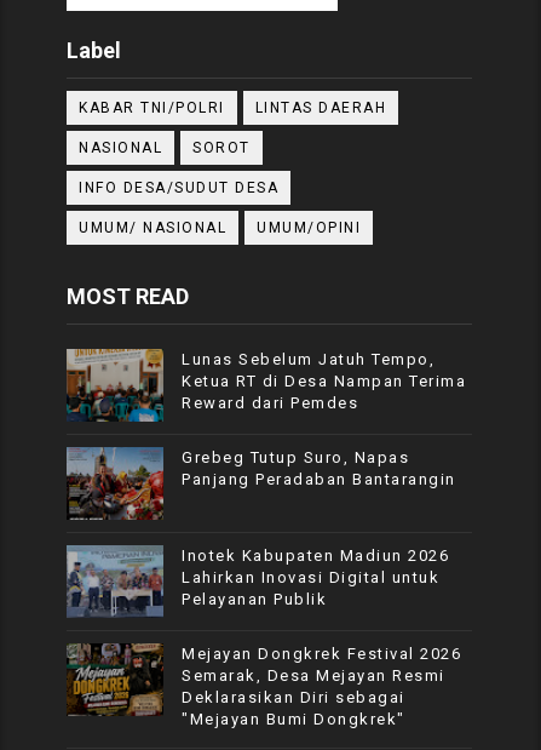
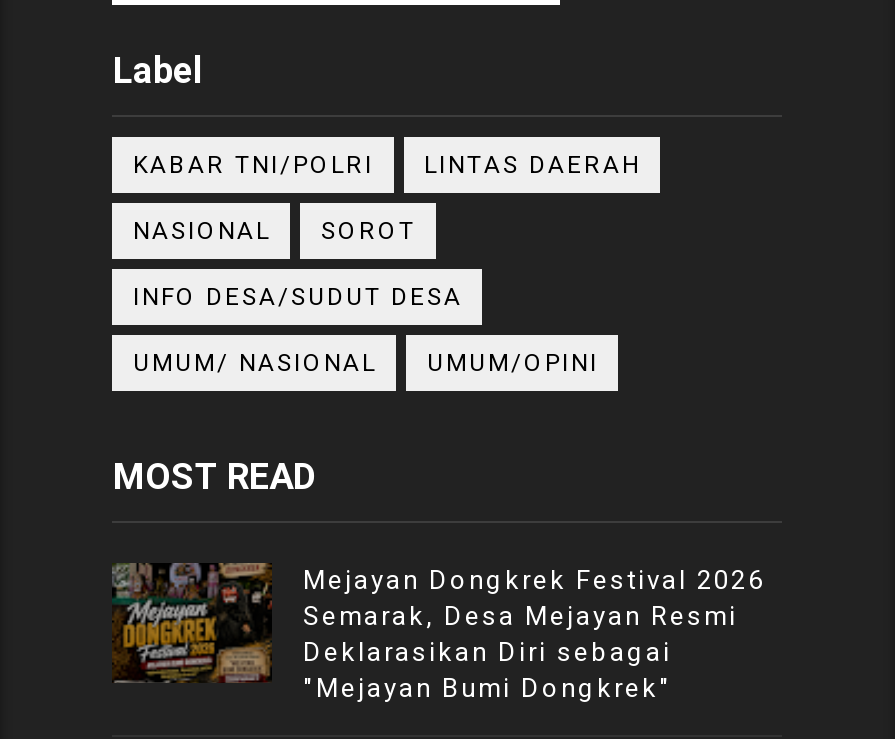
- [image]
- Lunas Sebelum Jatuh Tempo,
- Ketua RT di Desa Nampan Terima
- Reward dari Pemdes
- Grebeg Tutup Suro, Napas
- Panjang Peradaban Bantarangin

- [image]
- Inotek Kabupaten Madiun 2026
- Lahirkan Inovasi Digital untuk
- Pelayanan Publik

- [image]
